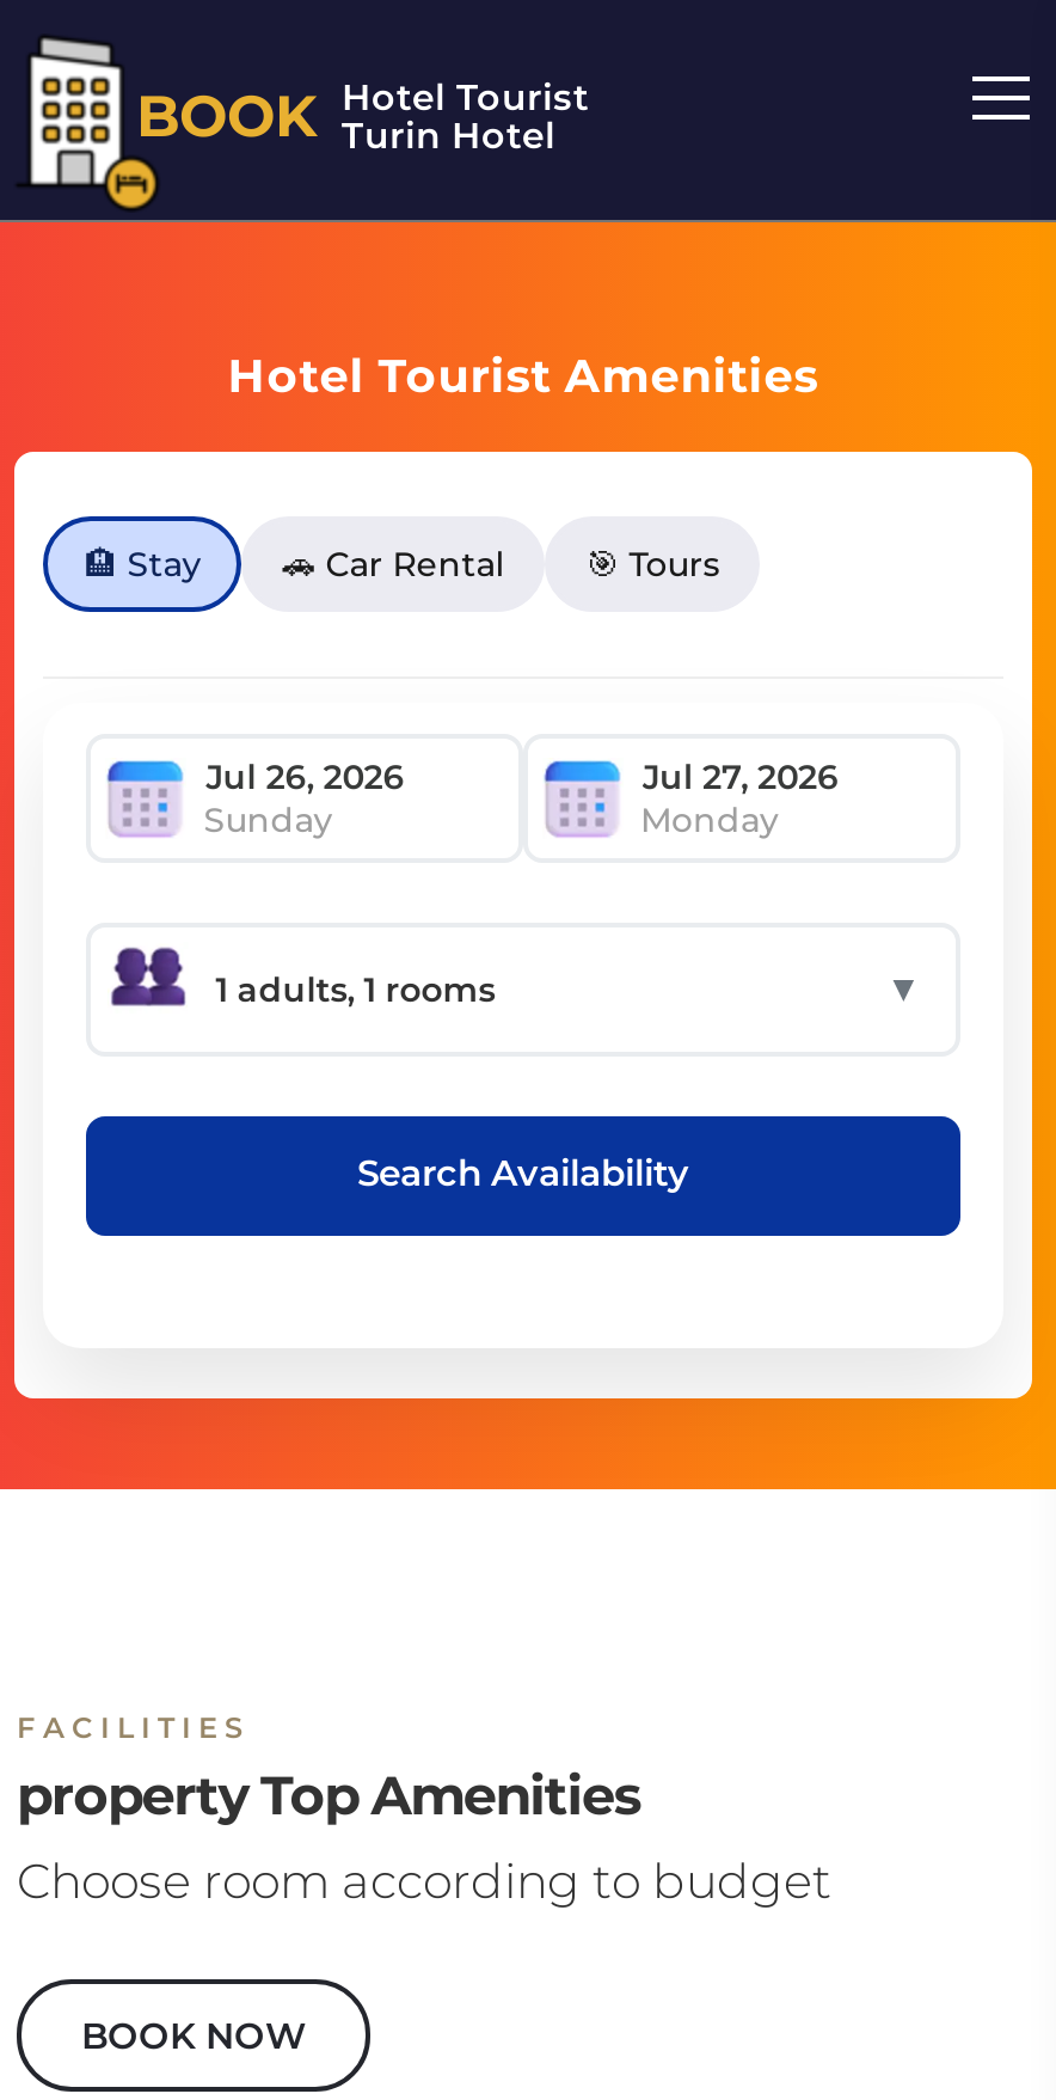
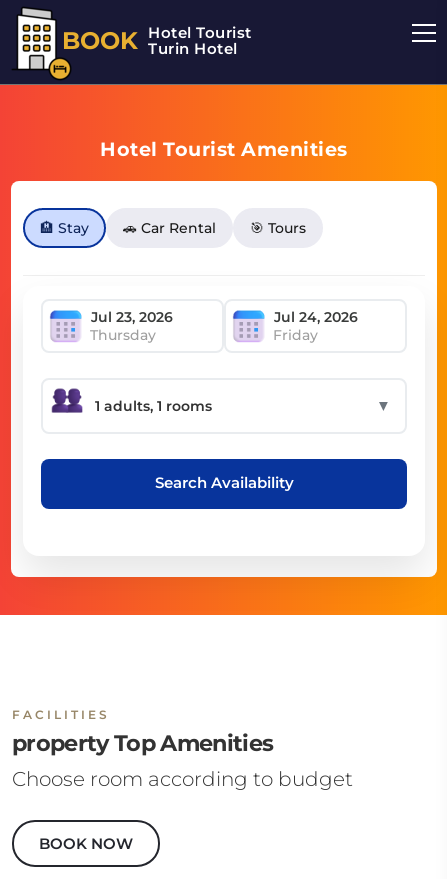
- Sunday
- Monday
+ Thursday
+ Friday
